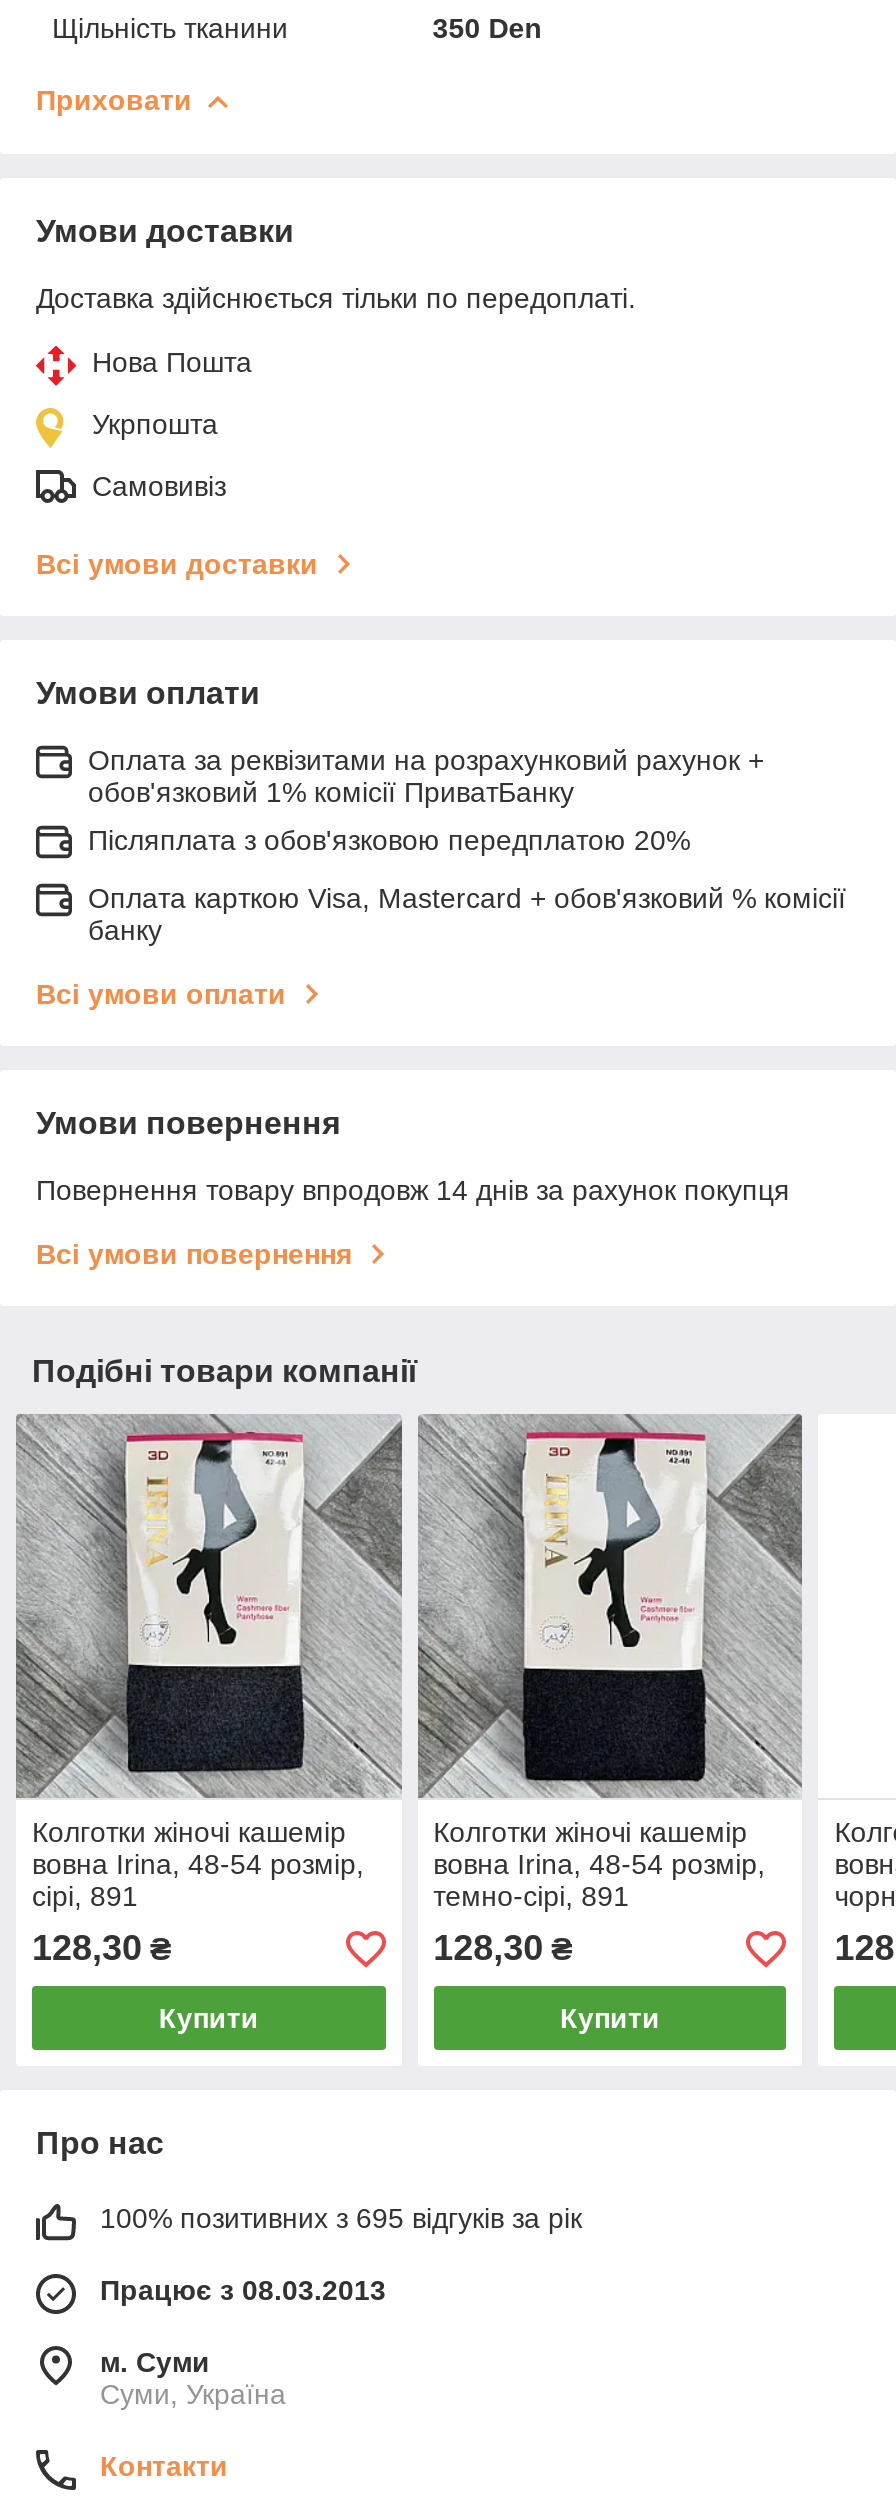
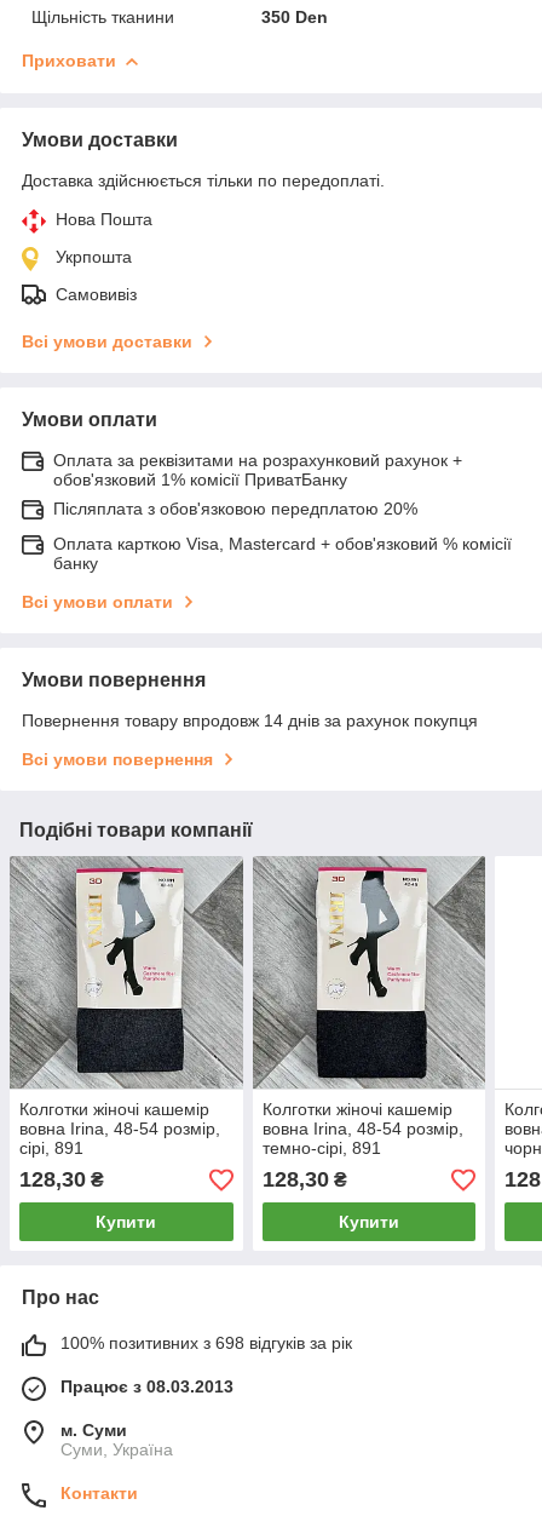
- 100% позитивних з 695 відгуків за рік
+ 100% позитивних з 698 відгуків за рік
